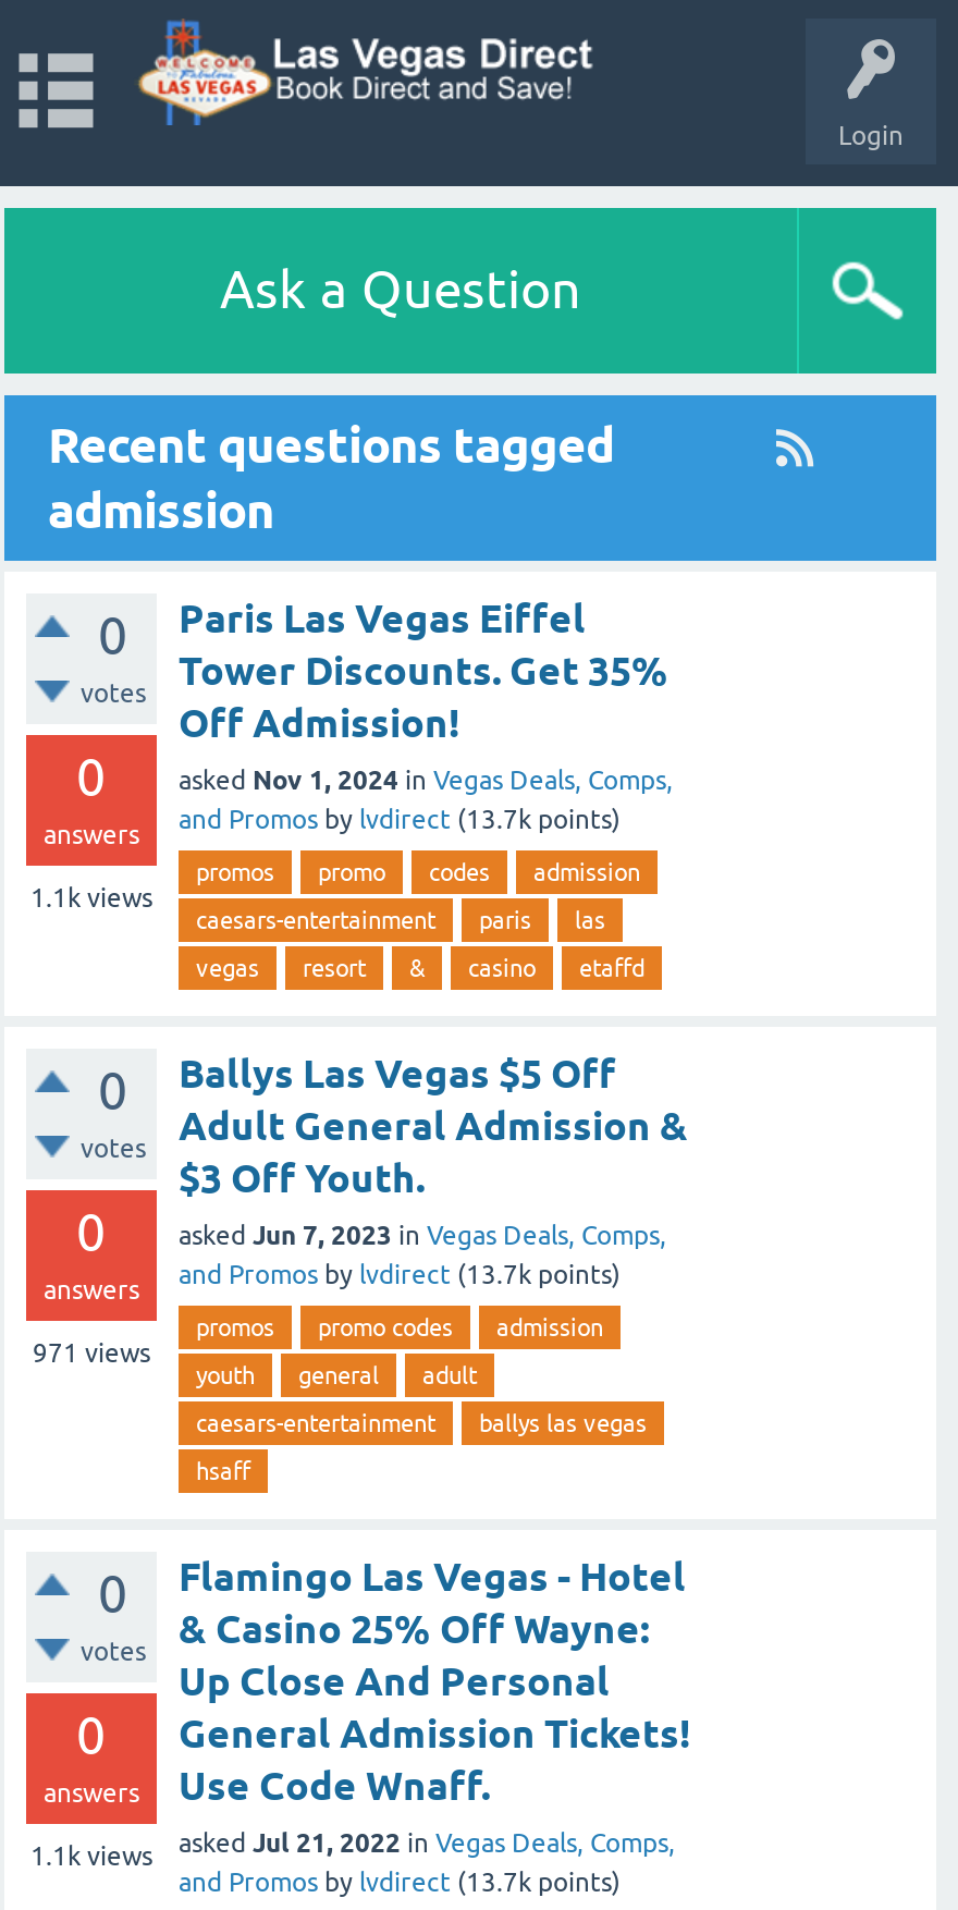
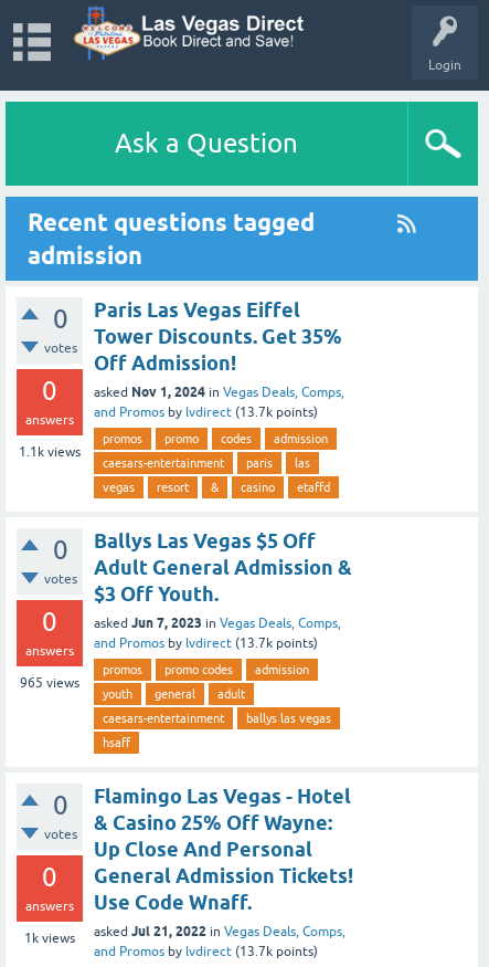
- 971 views
+ 965 views

- 1.1k views asked Jul 21, 2022 in Vegas Deals, Comps,
+ 1k views asked Jul 21, 2022 in Vegas Deals, Comps,
